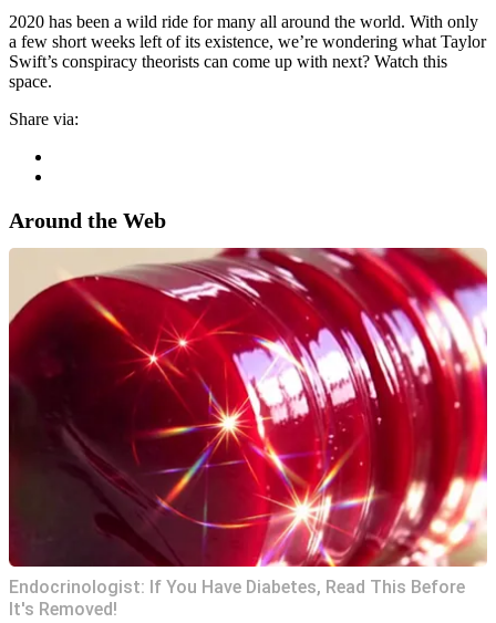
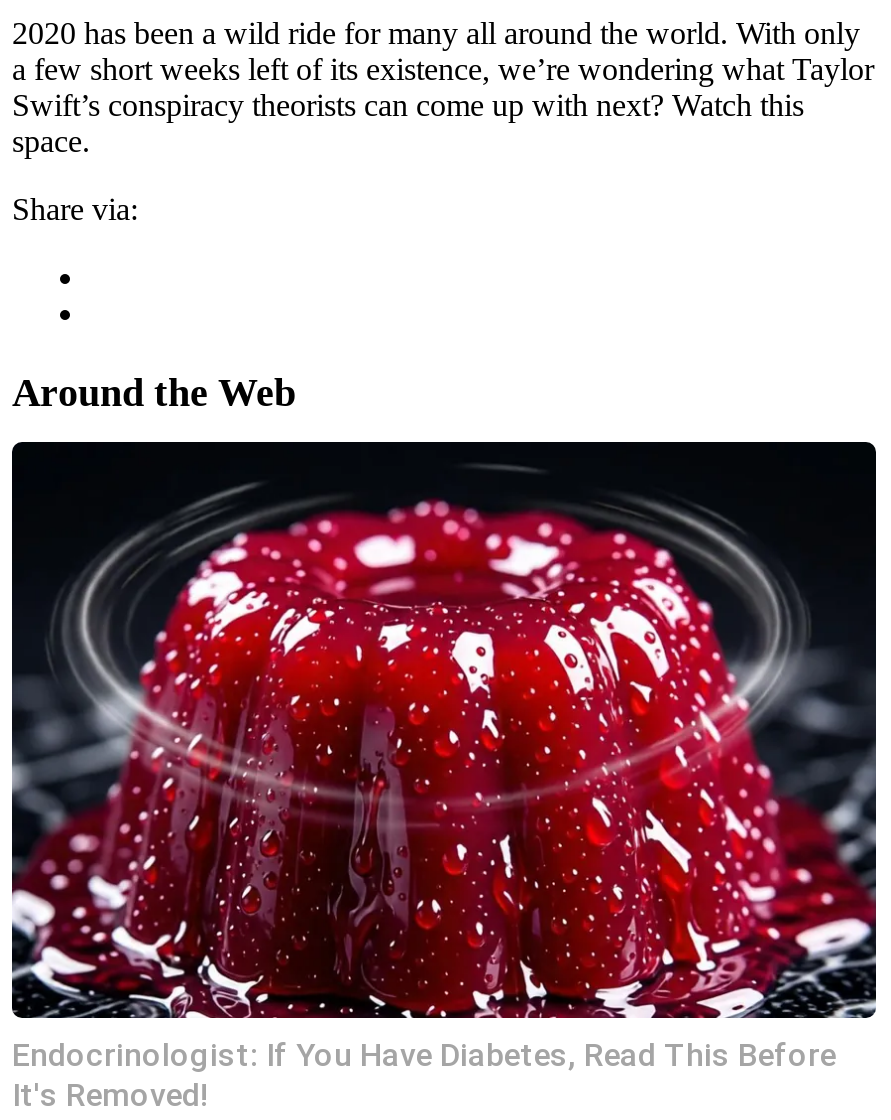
- [image]
+ [image]
